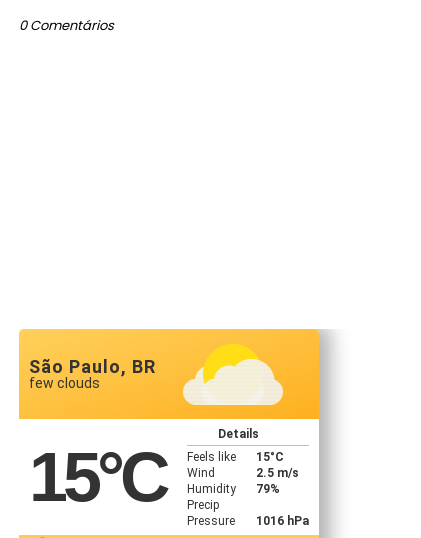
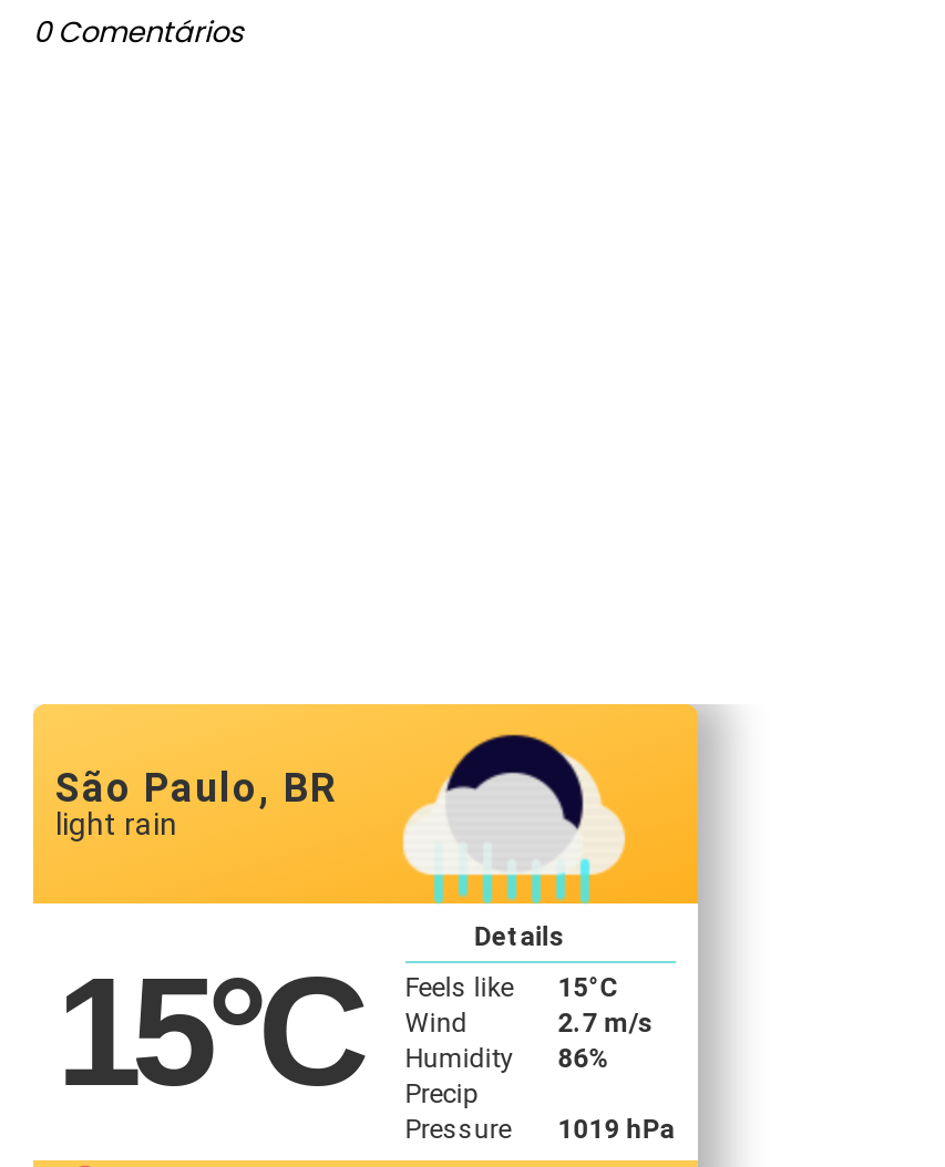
- [image]
- 15°C Humidity Feels like Wind Precip 79% 15°C
+ [image]
+ 15°C Humidity Feels like Wind Precip 86% 15°C

- few clouds
+ light rain

- 2.5 m/s
+ 2.7 m/s

- Pressure 1016 hPa
+ Pressure 1019 hPa
